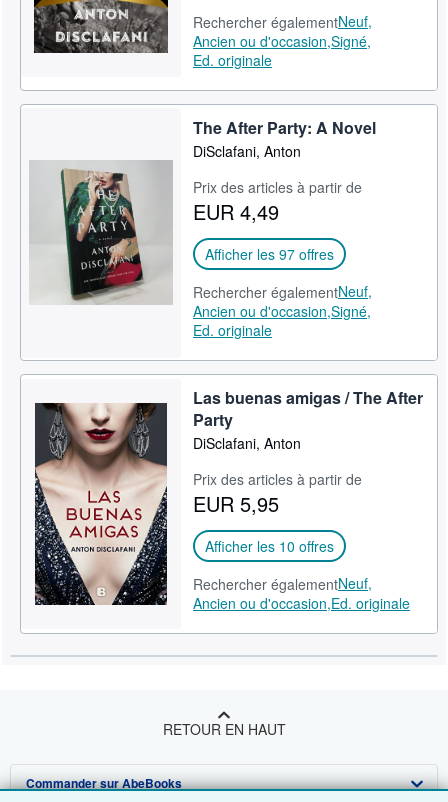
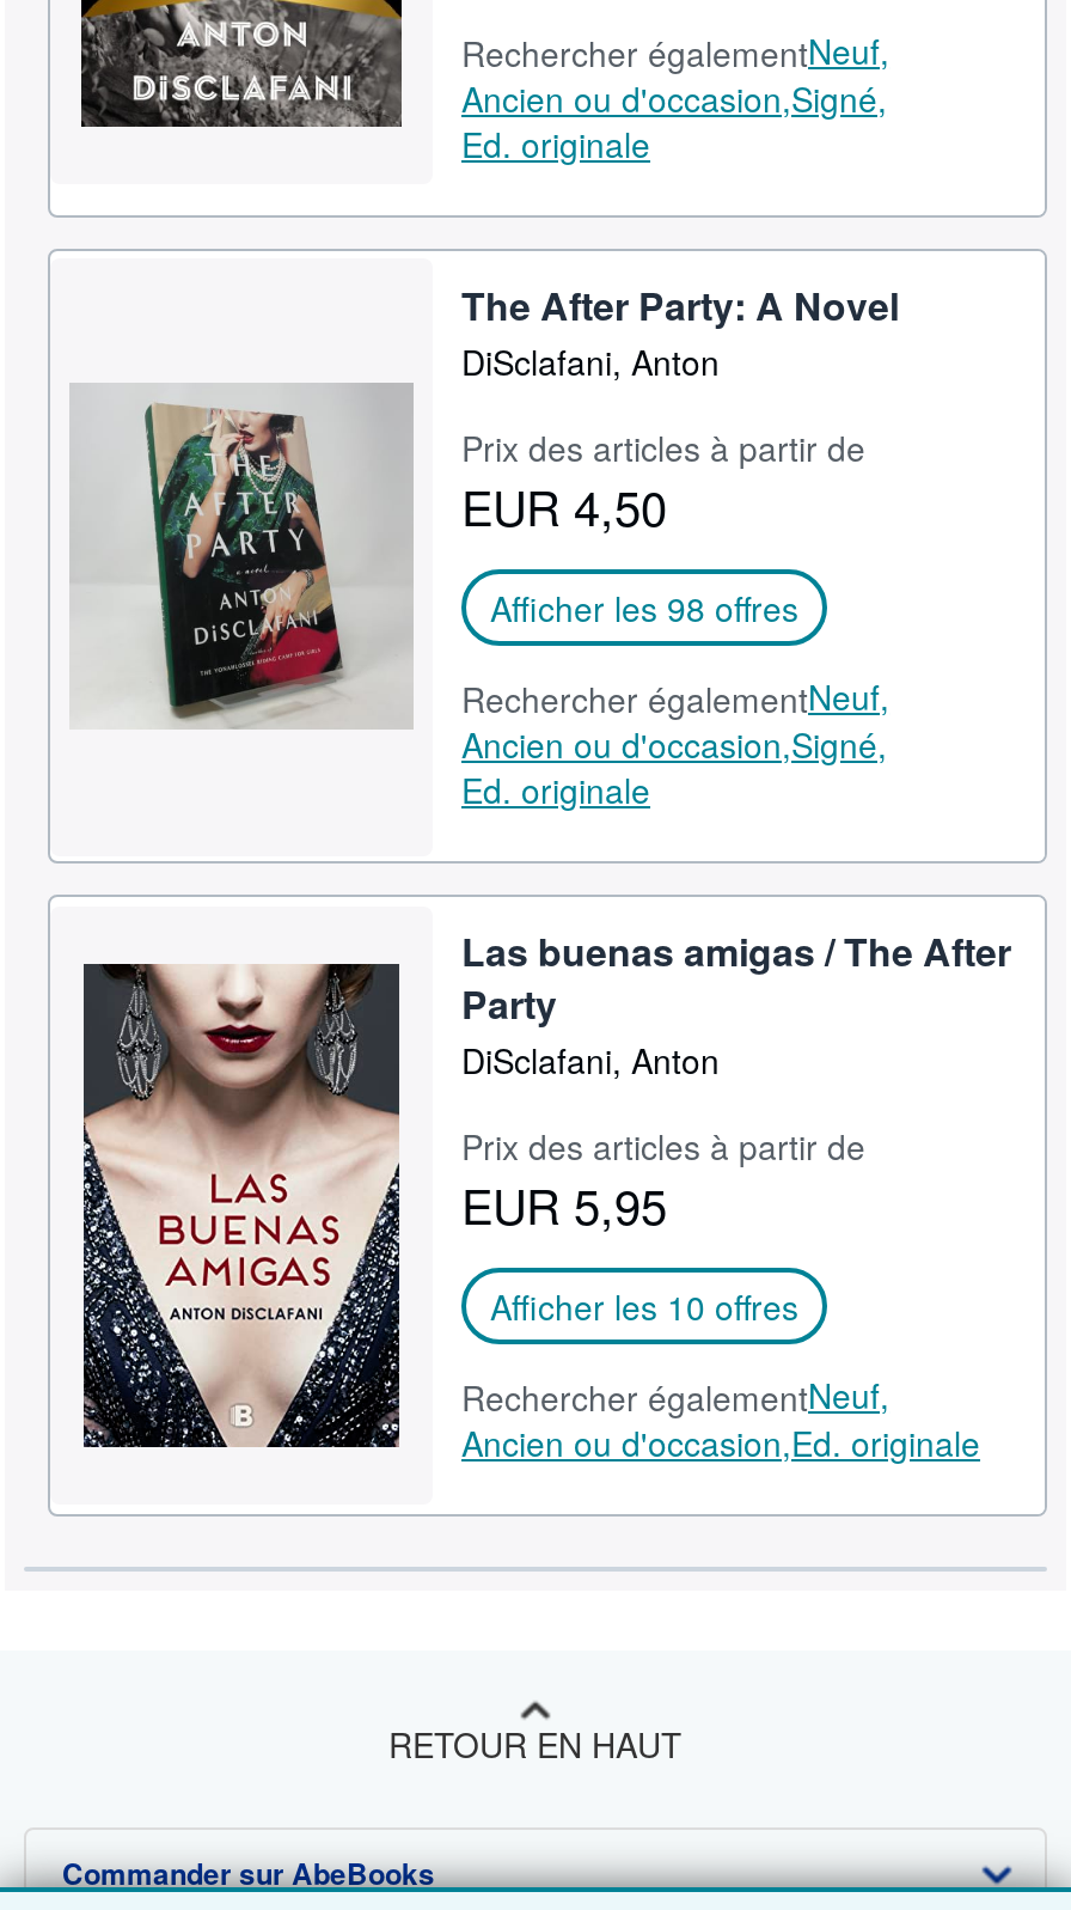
- EUR 4,49
+ EUR 4,50

- Afficher les 97 offres
+ Afficher les 98 offres
